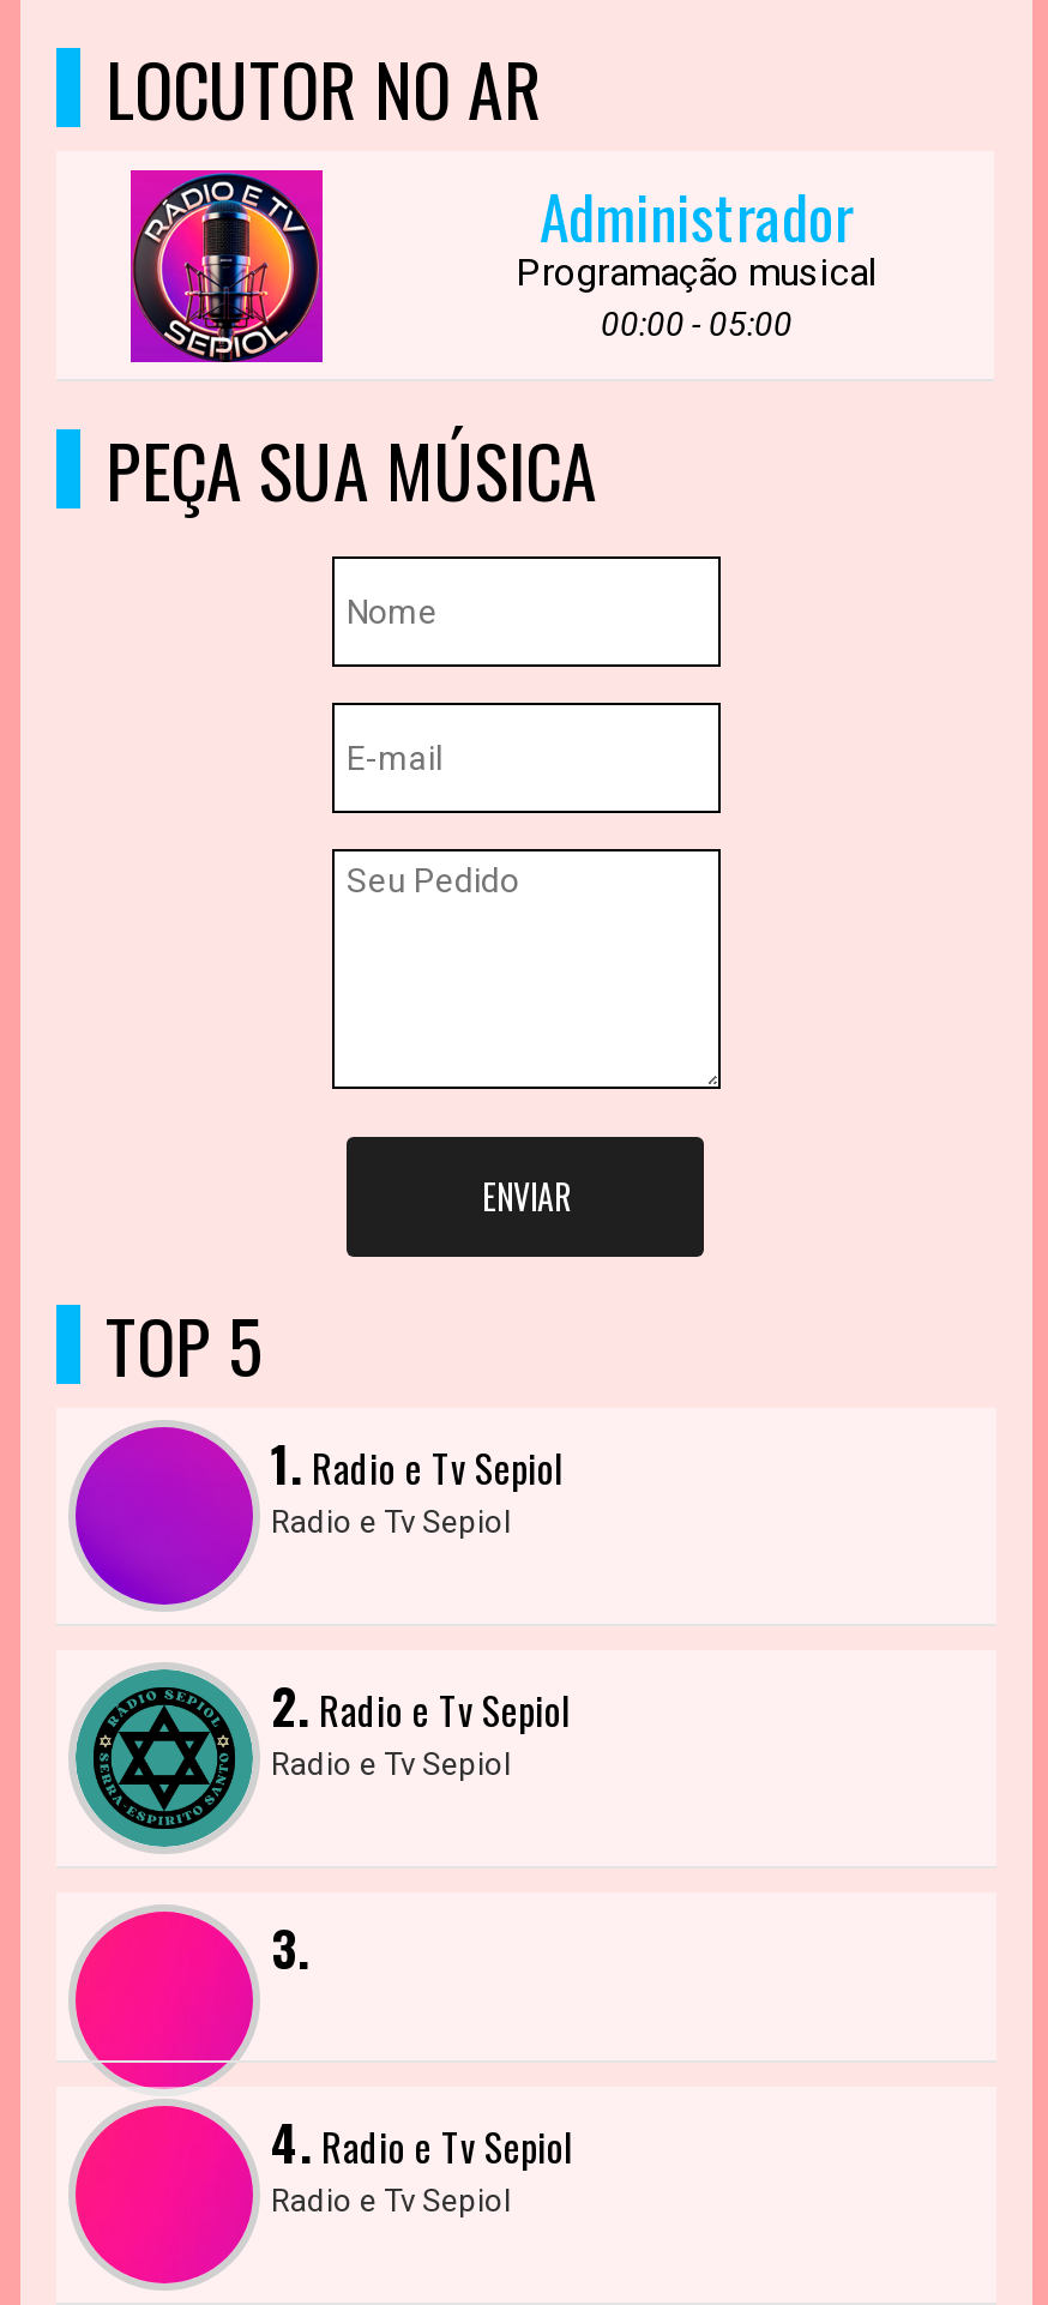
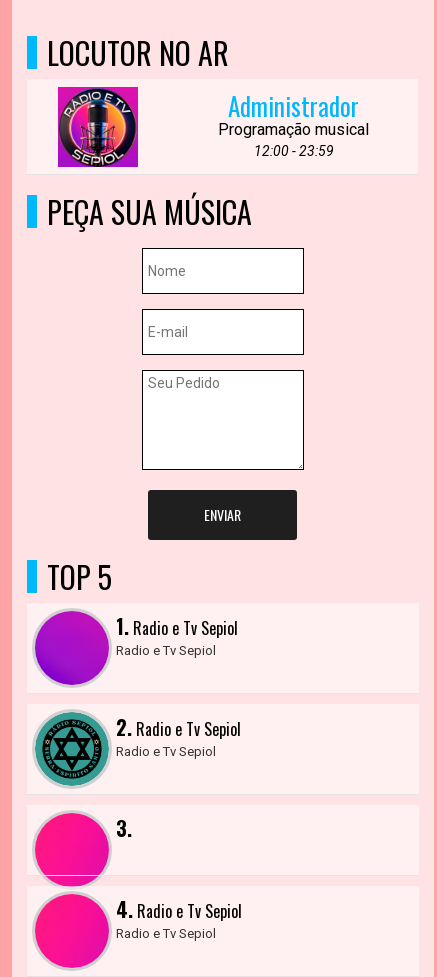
- 00:00 - 05:00
+ 12:00 - 23:59
